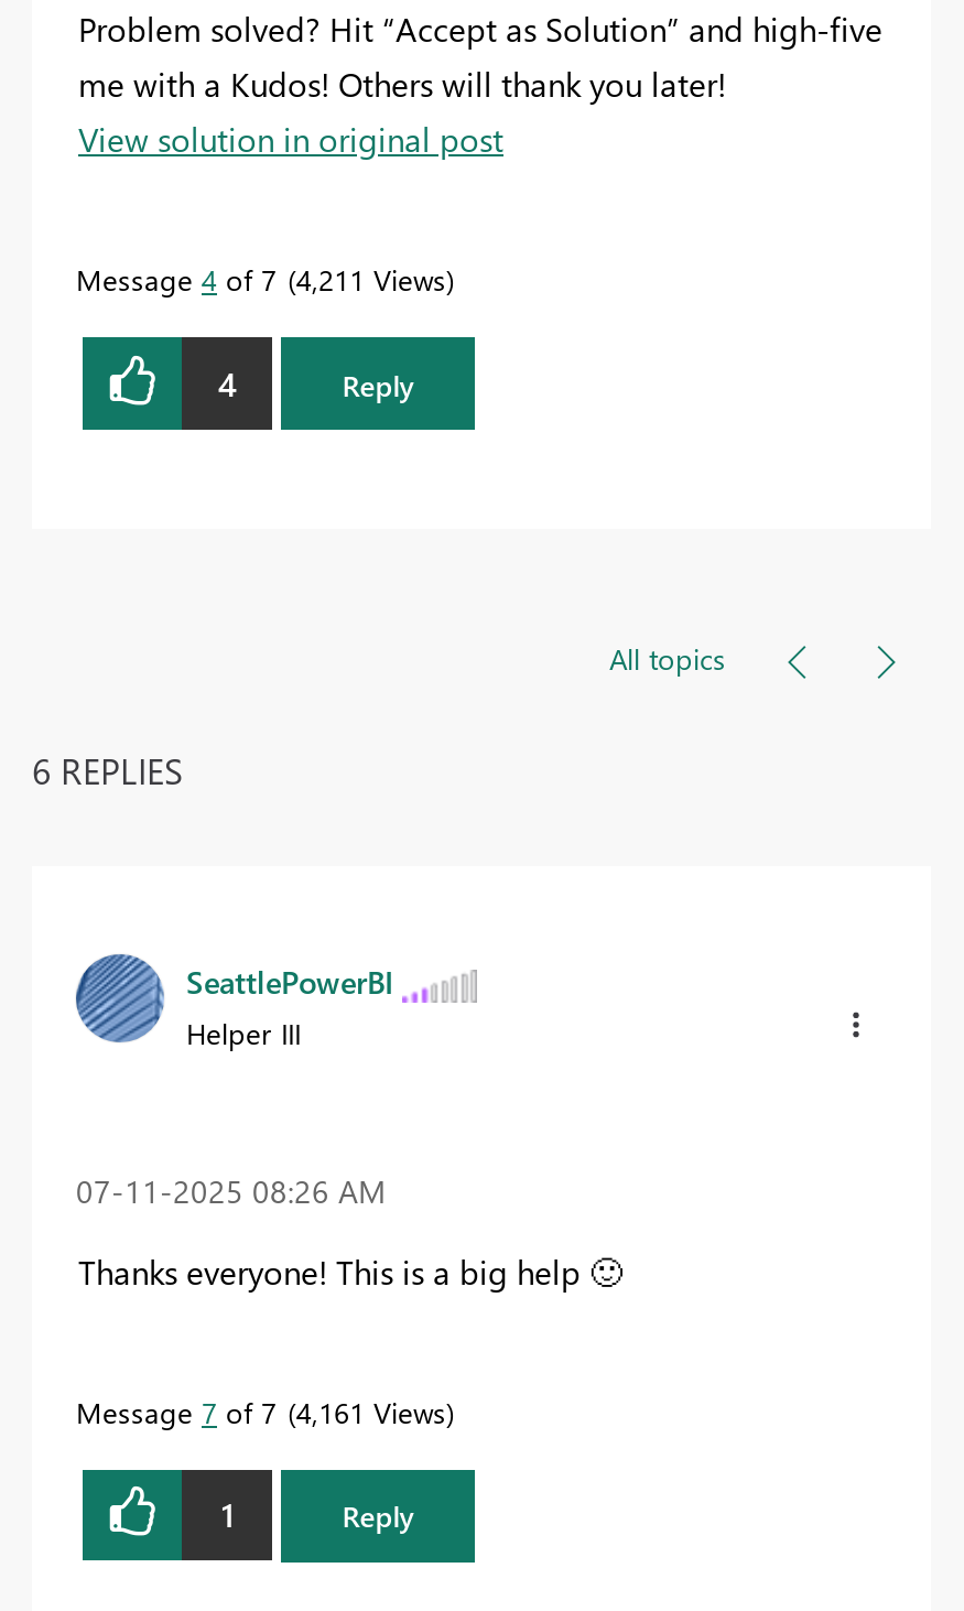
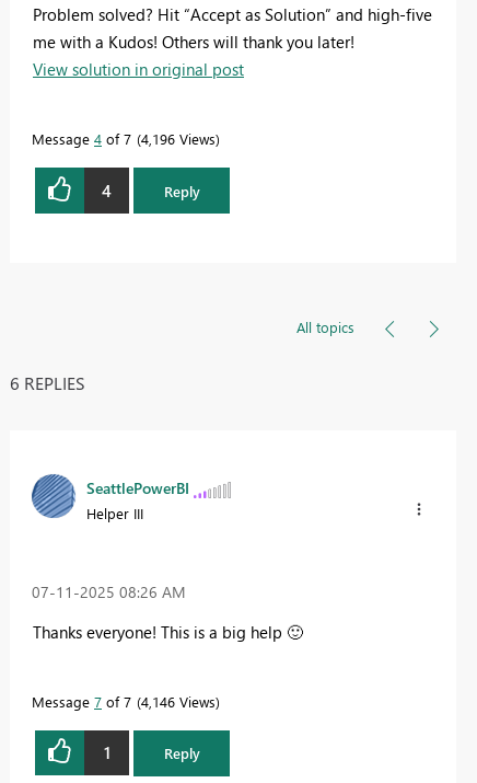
- Message 4 of 7 4,211 Views
+ Message 4 of 7 4,196 Views

- Message 7 of 7 4,161 Views
+ Message 7 of 7 4,146 Views
